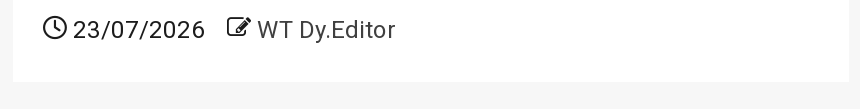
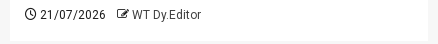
- 23/07/2026 WT Dy.Editor
+ 21/07/2026 WT Dy.Editor
